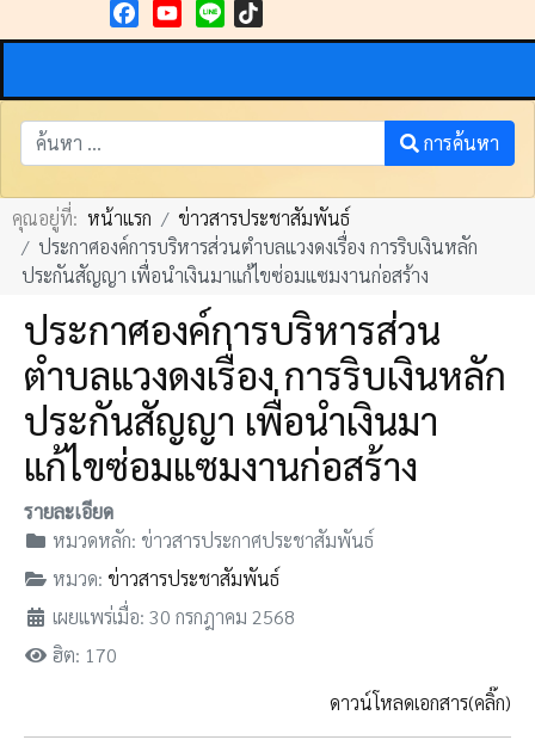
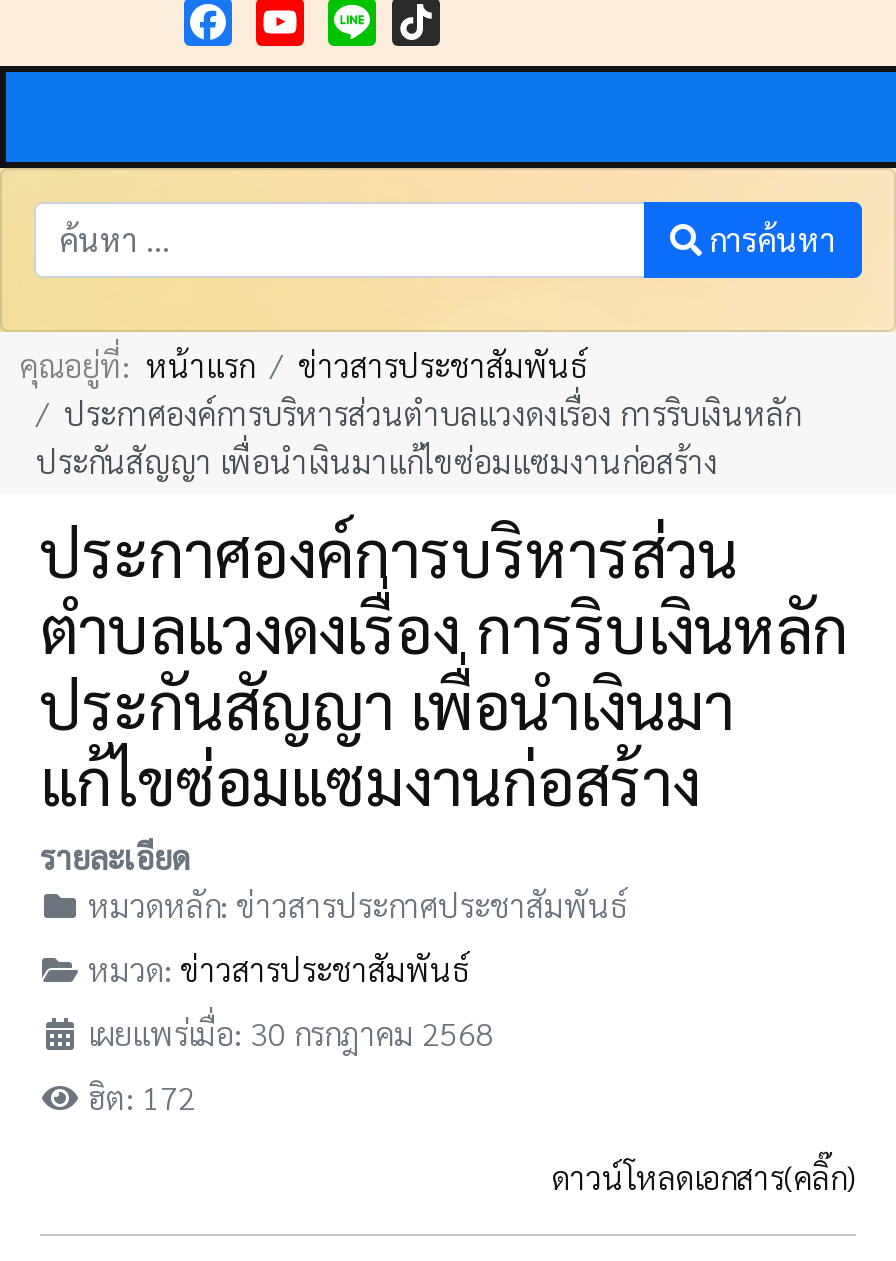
- ฮิต: 170
+ ฮิต: 172
